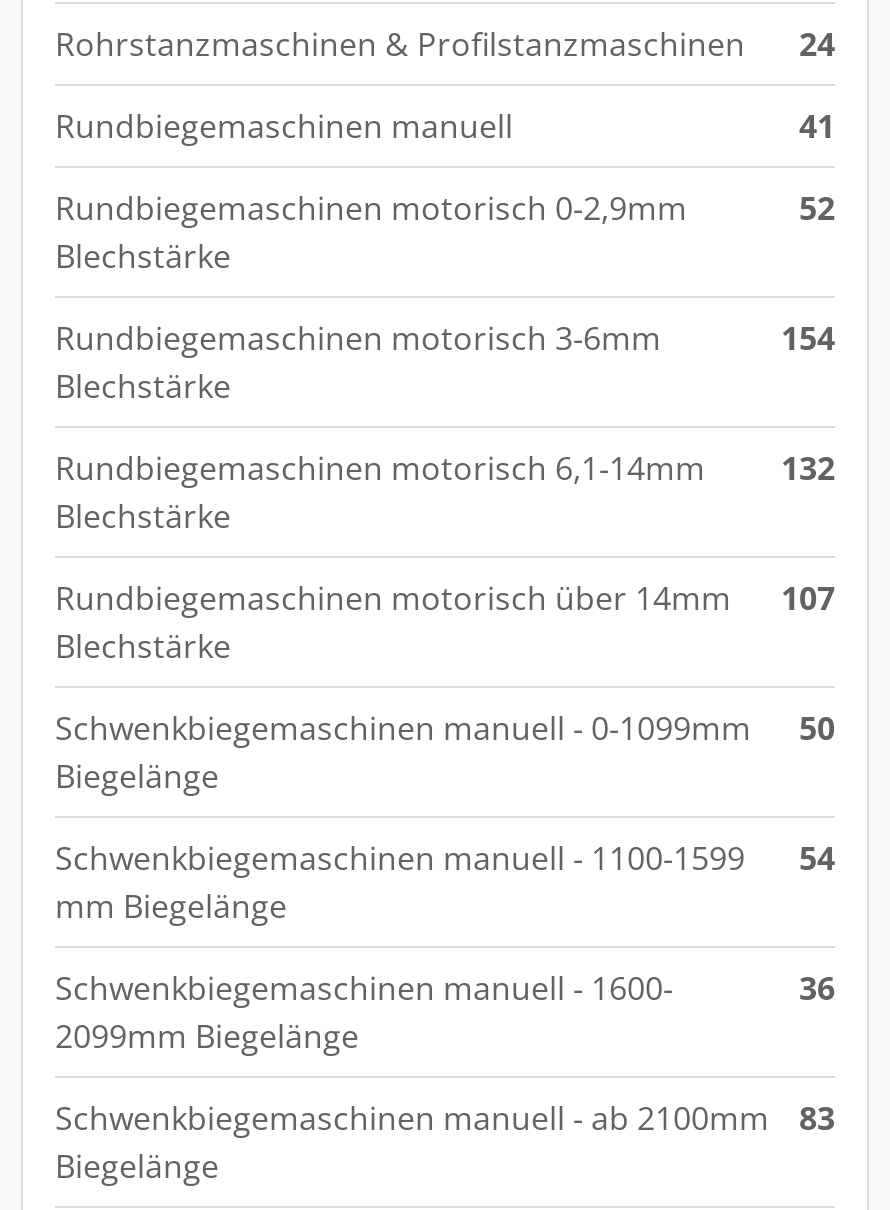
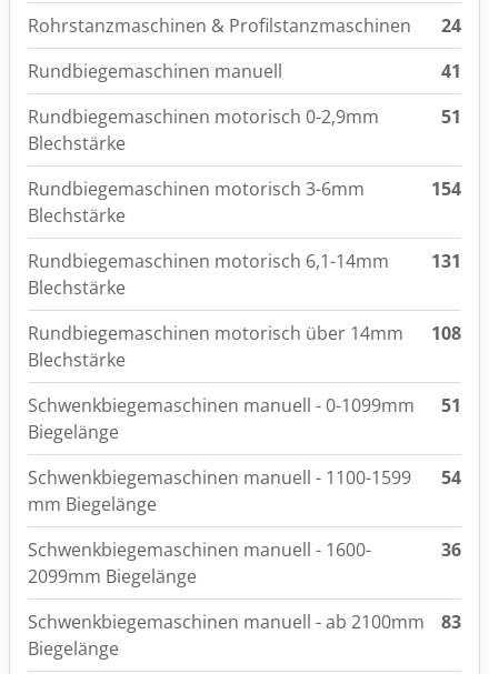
- 52
+ 51

- Rundbiegemaschinen motorisch 6,1-14mm 132
+ Rundbiegemaschinen motorisch 6,1-14mm 131

- Rundbiegemaschinen motorisch über 14mm 107
+ Rundbiegemaschinen motorisch über 14mm 108

- Schwenkbiegemaschinen manuell - 0-1099mm 50
+ Schwenkbiegemaschinen manuell - 0-1099mm 51
